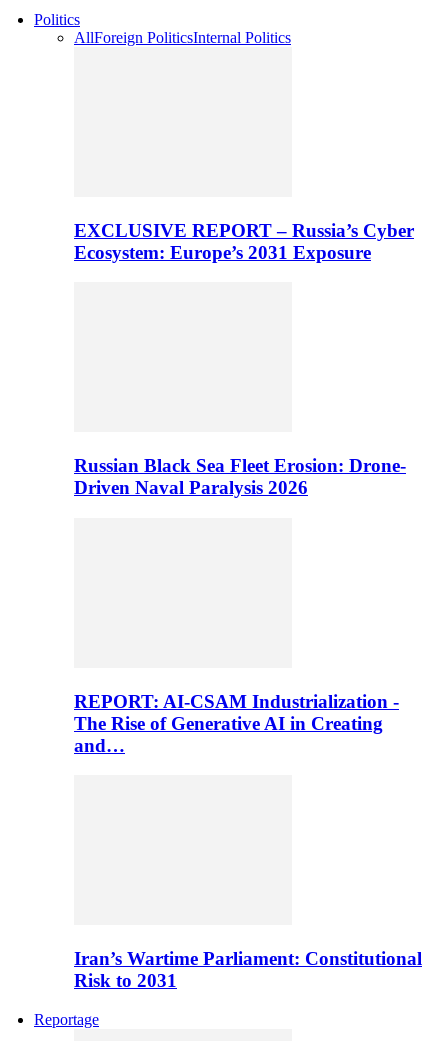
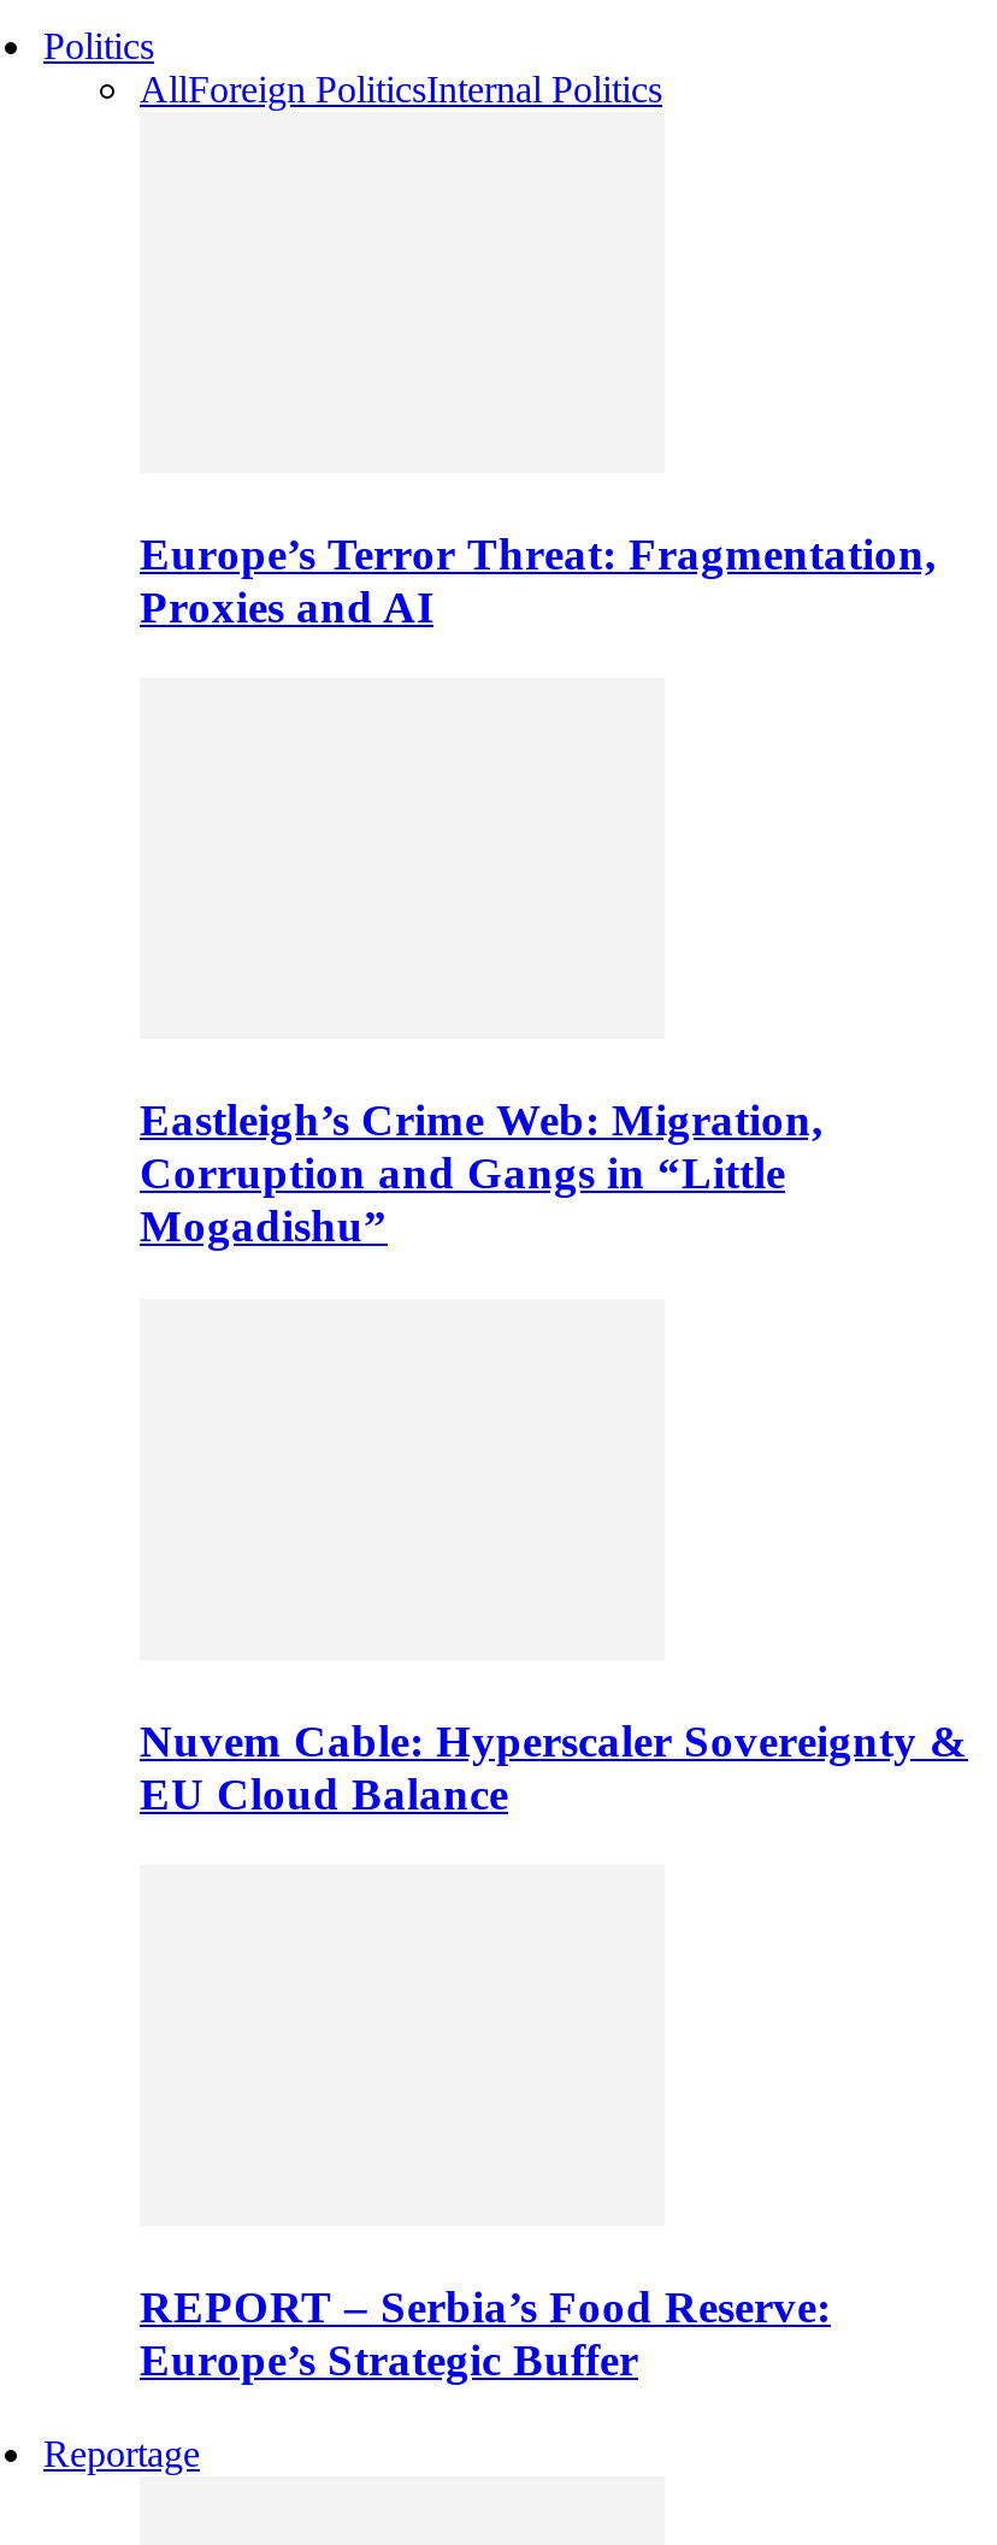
- EXCLUSIVE REPORT – Russia’s Cyber
- Ecosystem: Europe’s 2031 Exposure
+ Europe’s Terror Threat: Fragmentation,
+ Proxies and AI

- Russian Black Sea Fleet Erosion: Drone-
- Driven Naval Paralysis 2026
+ Eastleigh’s Crime Web: Migration,
+ Corruption and Gangs in “Little
+ Mogadishu”

- REPORT: AI-CSAM Industrialization -
- The Rise of Generative AI in Creating
- and…
+ Nuvem Cable: Hyperscaler Sovereignty &
+ EU Cloud Balance

- Iran’s Wartime Parliament: Constitutional
- Risk to 2031
+ REPORT – Serbia’s Food Reserve:
+ Europe’s Strategic Buffer
